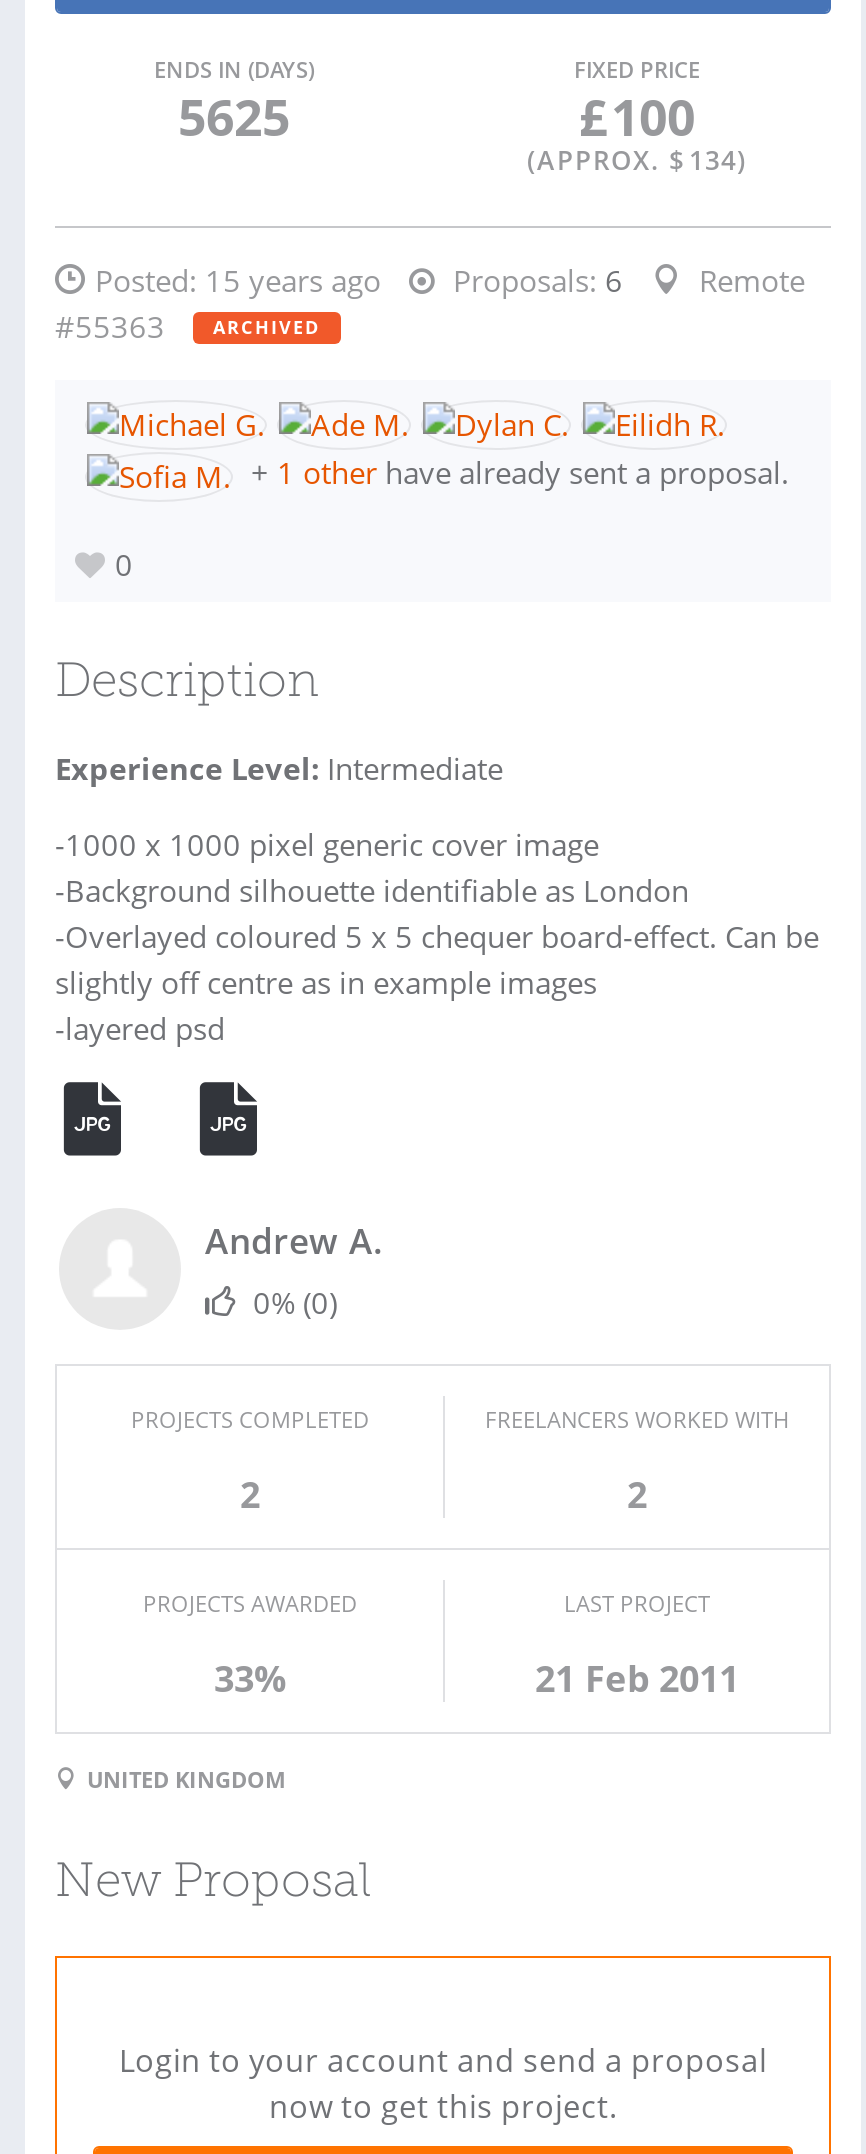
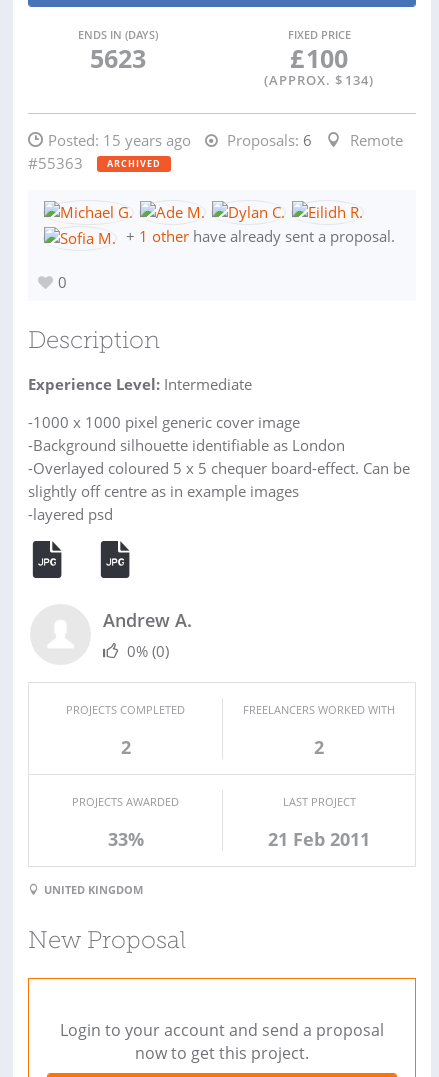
- 5625
+ 5623
